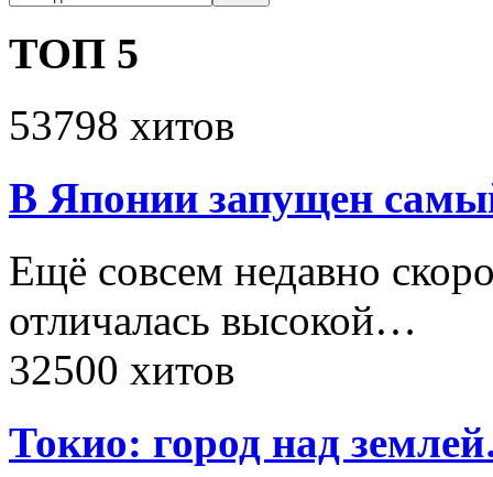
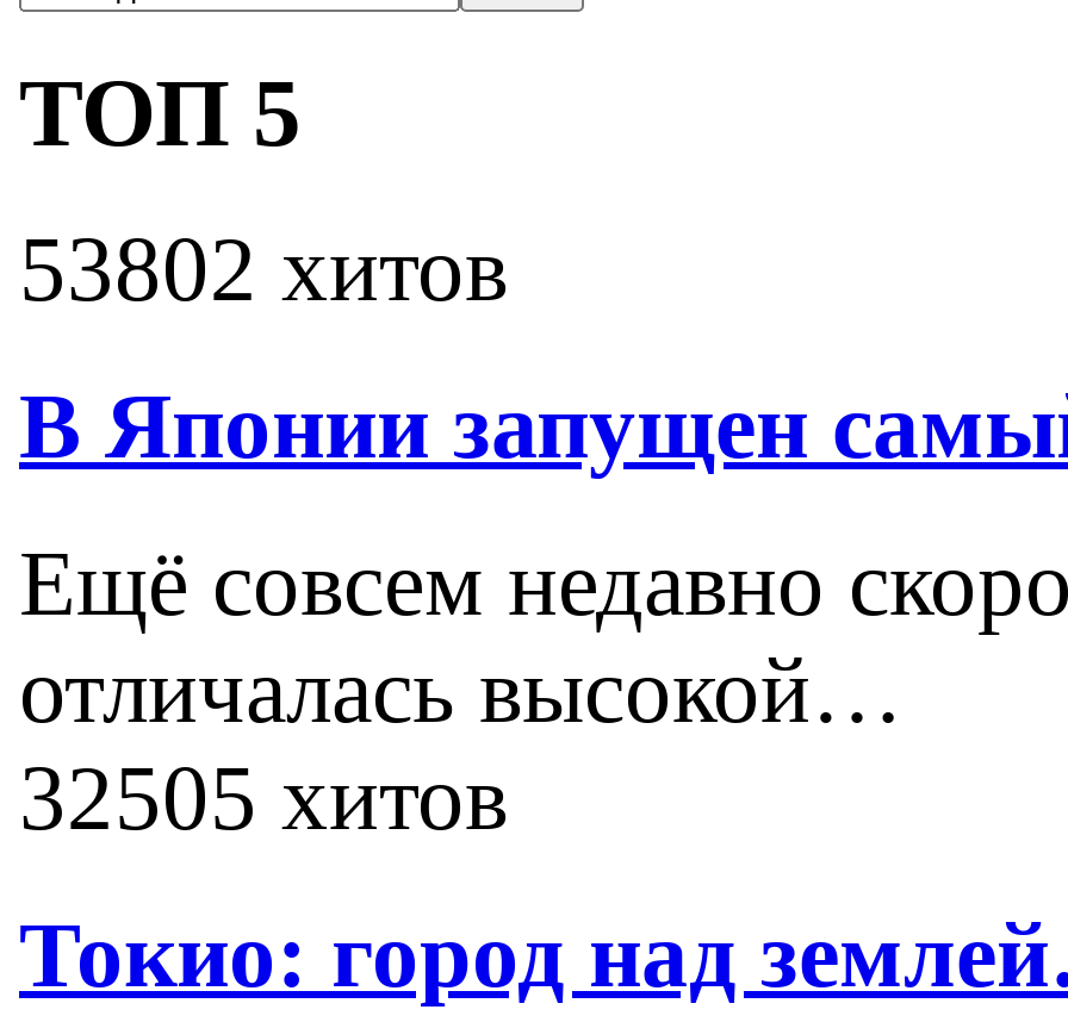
- 53798 хитов
+ 53802 хитов

- 32500 хитов
+ 32505 хитов
